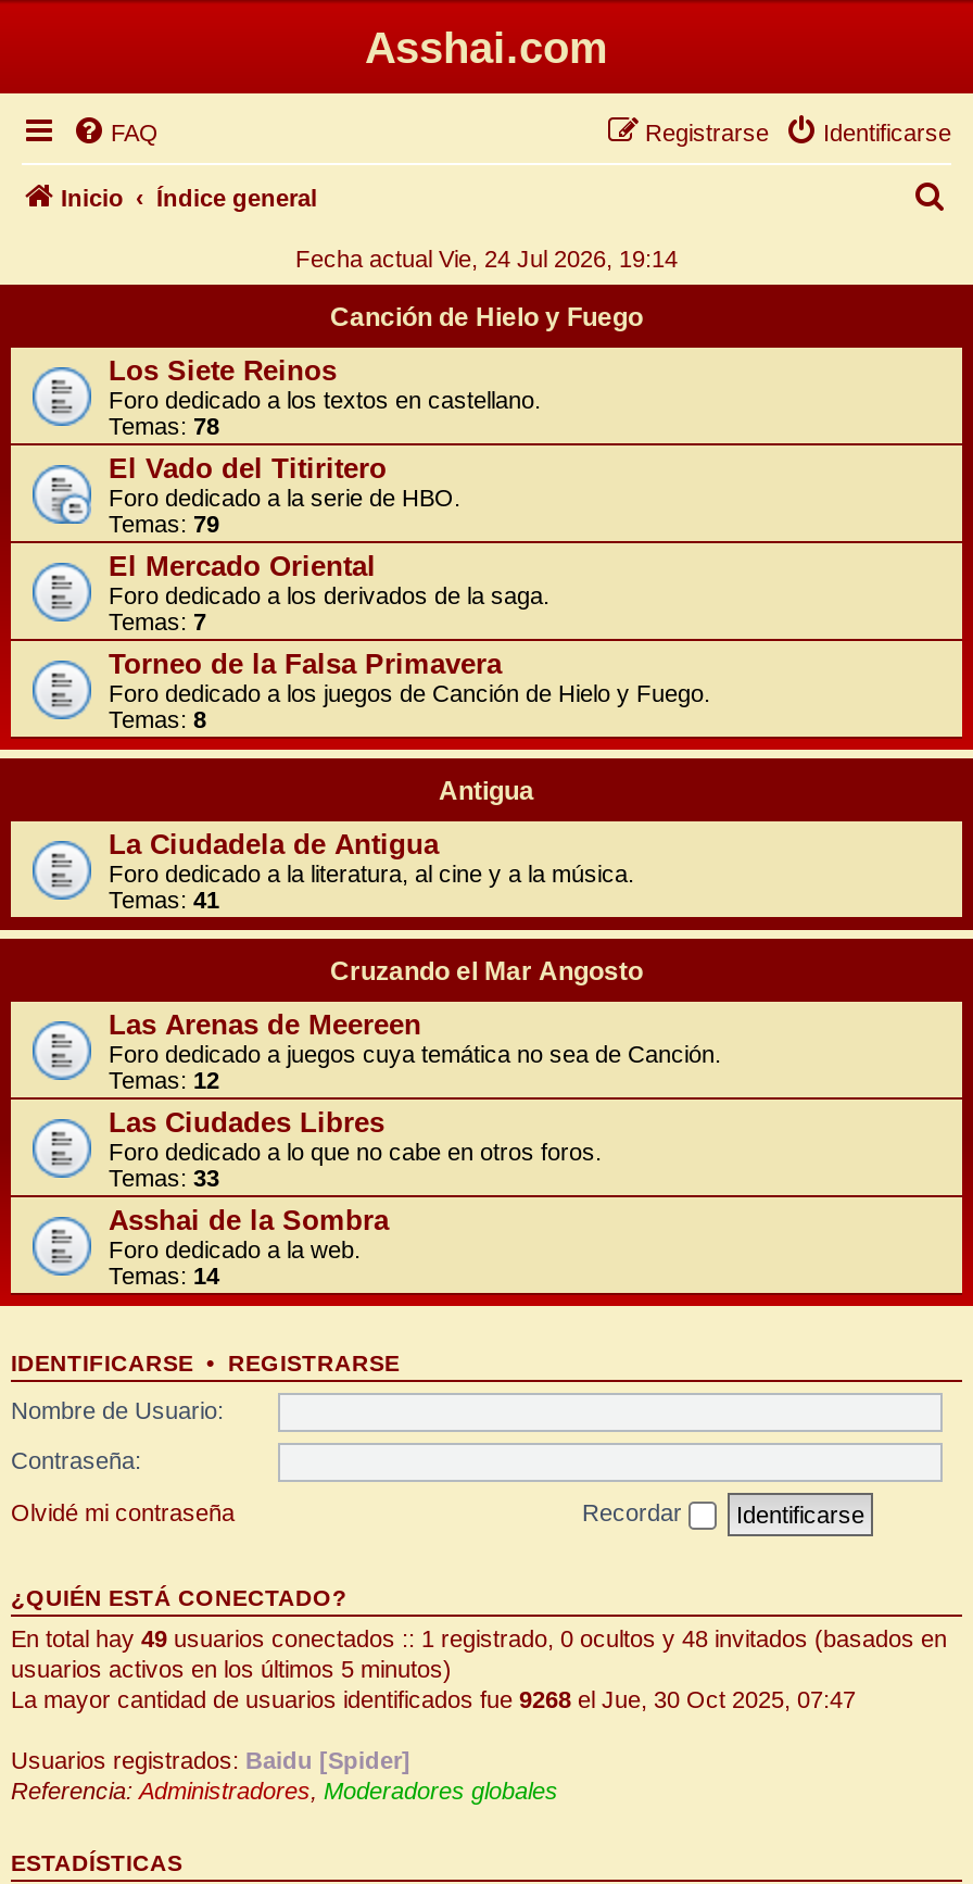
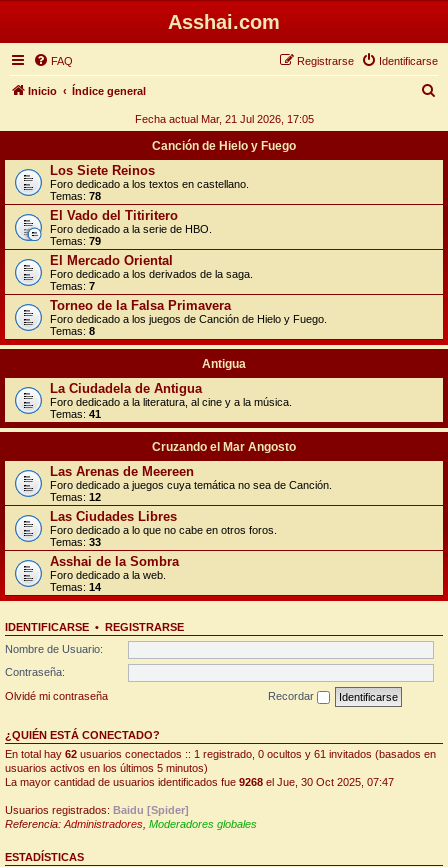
- Fecha actual Vie, 24 Jul 2026, 19:14
+ Fecha actual Mar, 21 Jul 2026, 17:05

- En total hay 49 usuarios conectados :: 1 registrado, 0 ocultos y 48 invitados (basados en
+ En total hay 62 usuarios conectados :: 1 registrado, 0 ocultos y 61 invitados (basados en
